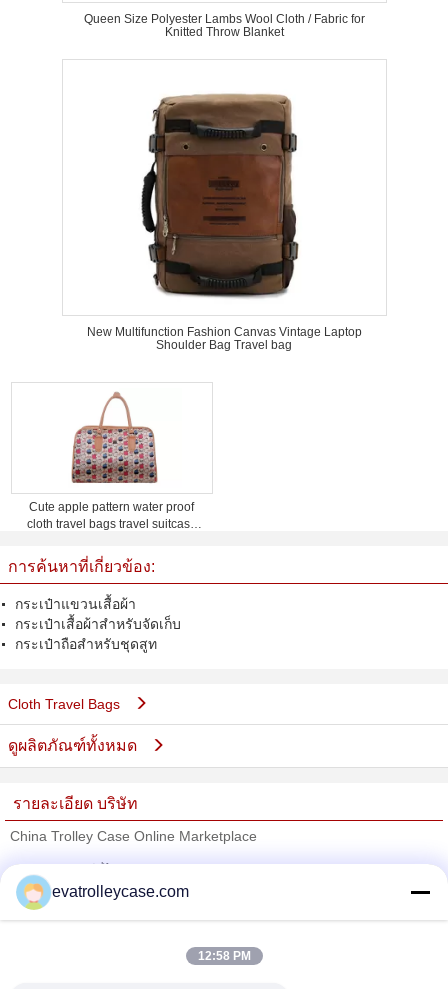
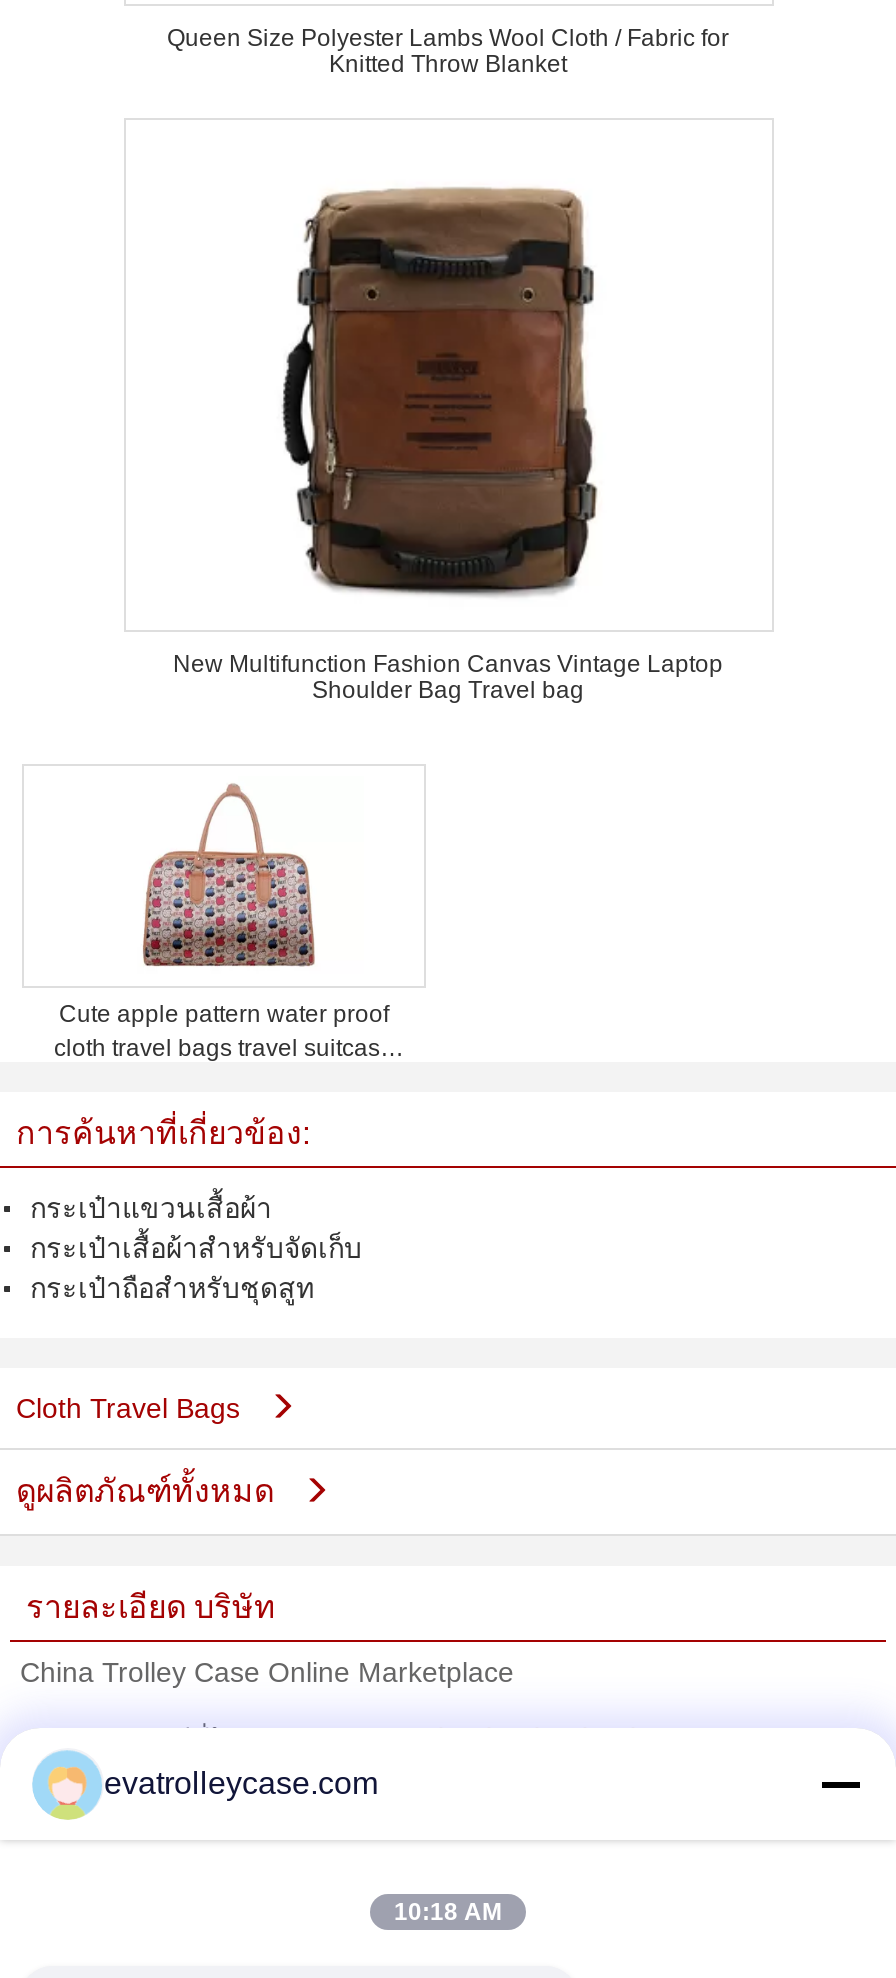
- 12:58 PM
+ 10:18 AM
